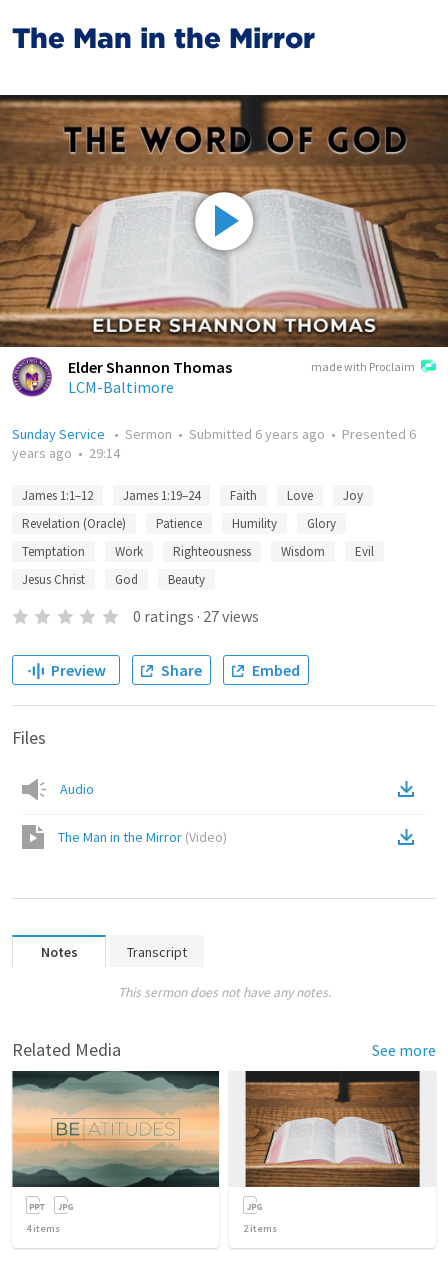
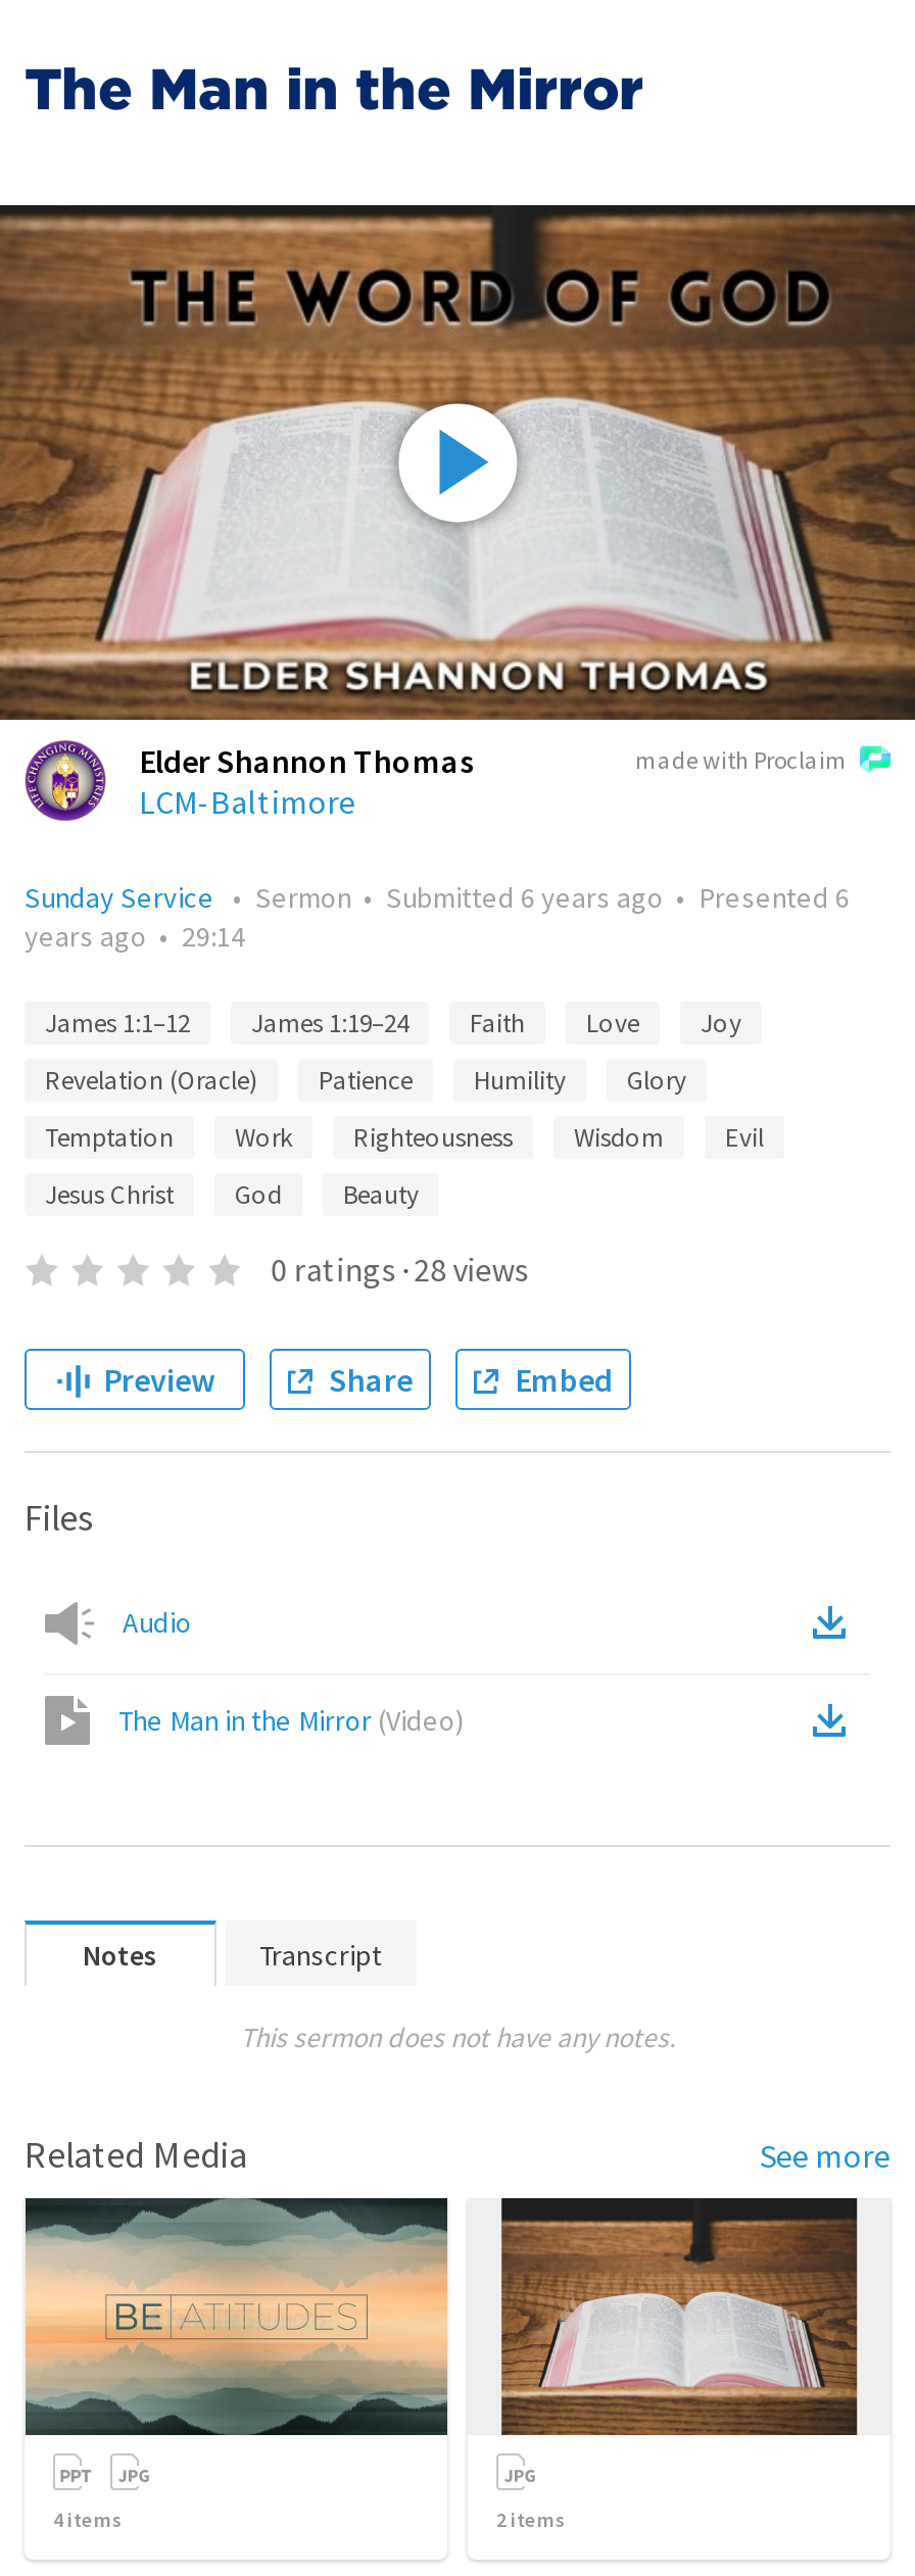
- 0 ratings · 27 views
+ 0 ratings · 28 views
